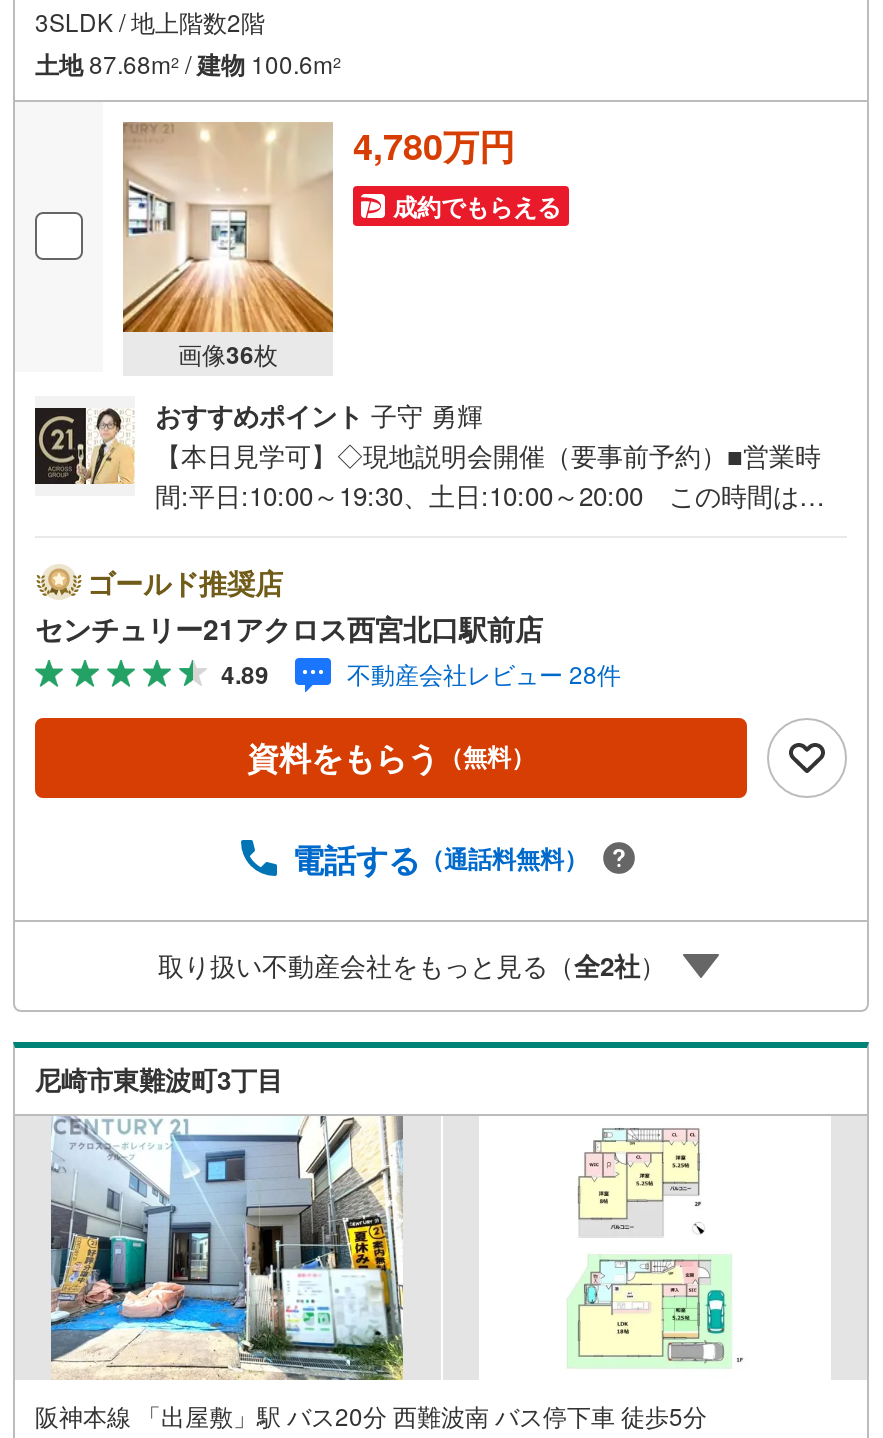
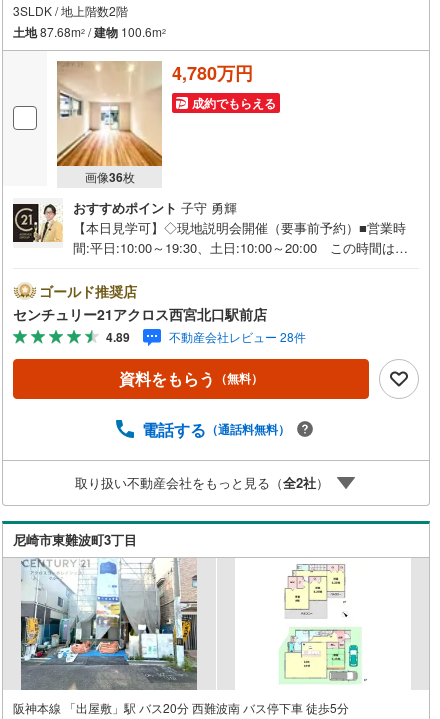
- [image]
+ [image]
